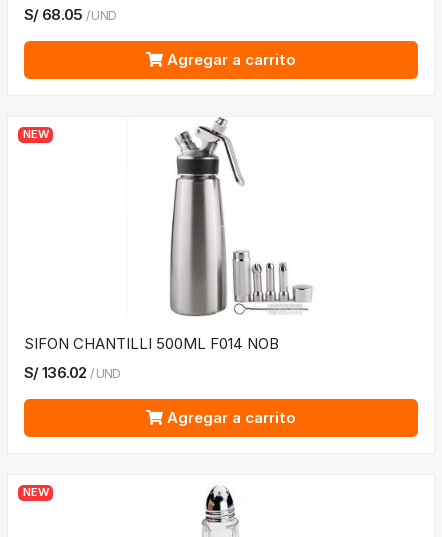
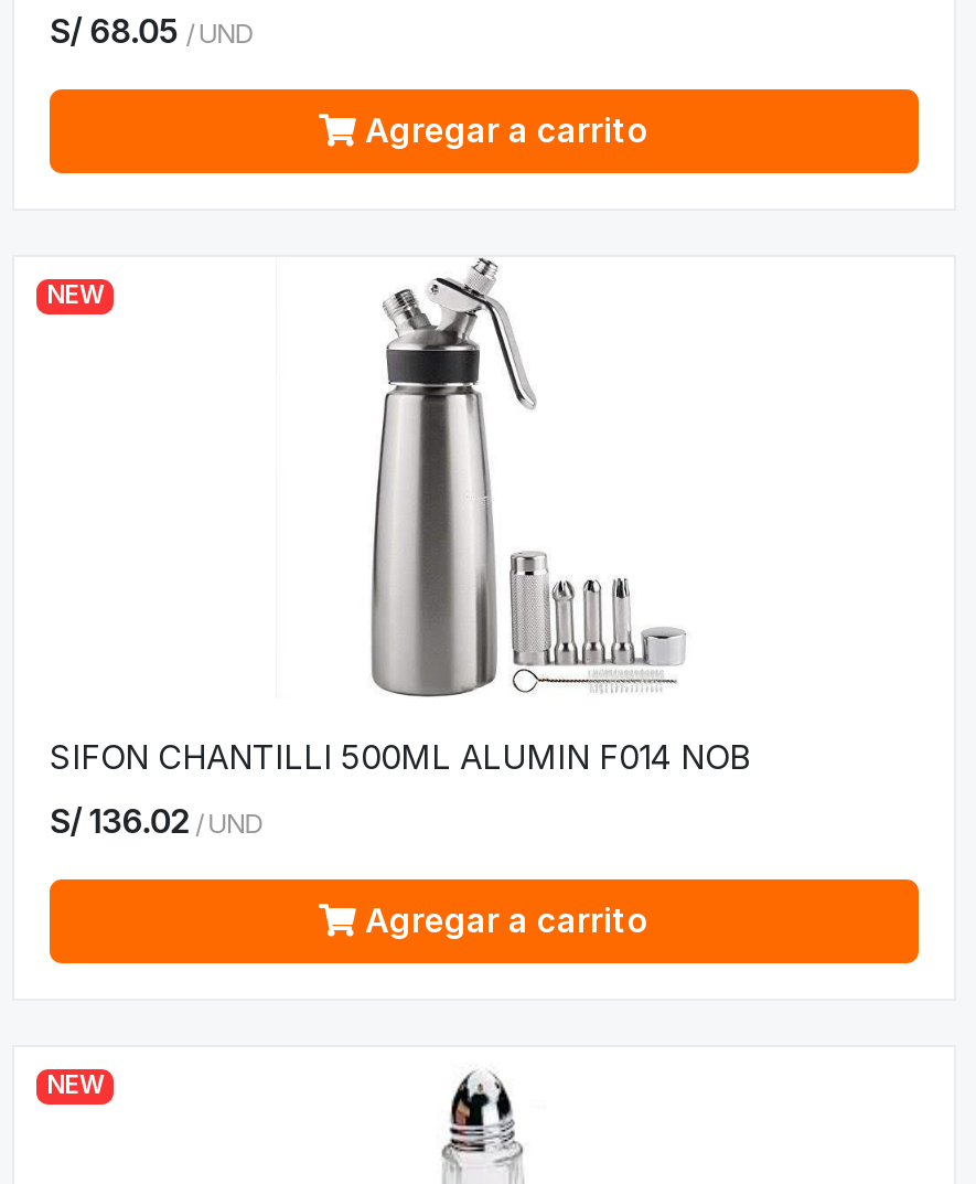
- SIFON CHANTILLI 500ML F014 NOB
+ SIFON CHANTILLI 500ML ALUMIN F014 NOB
